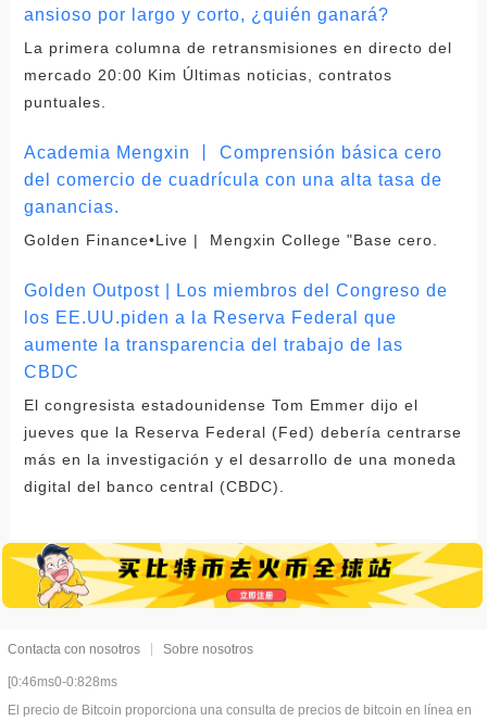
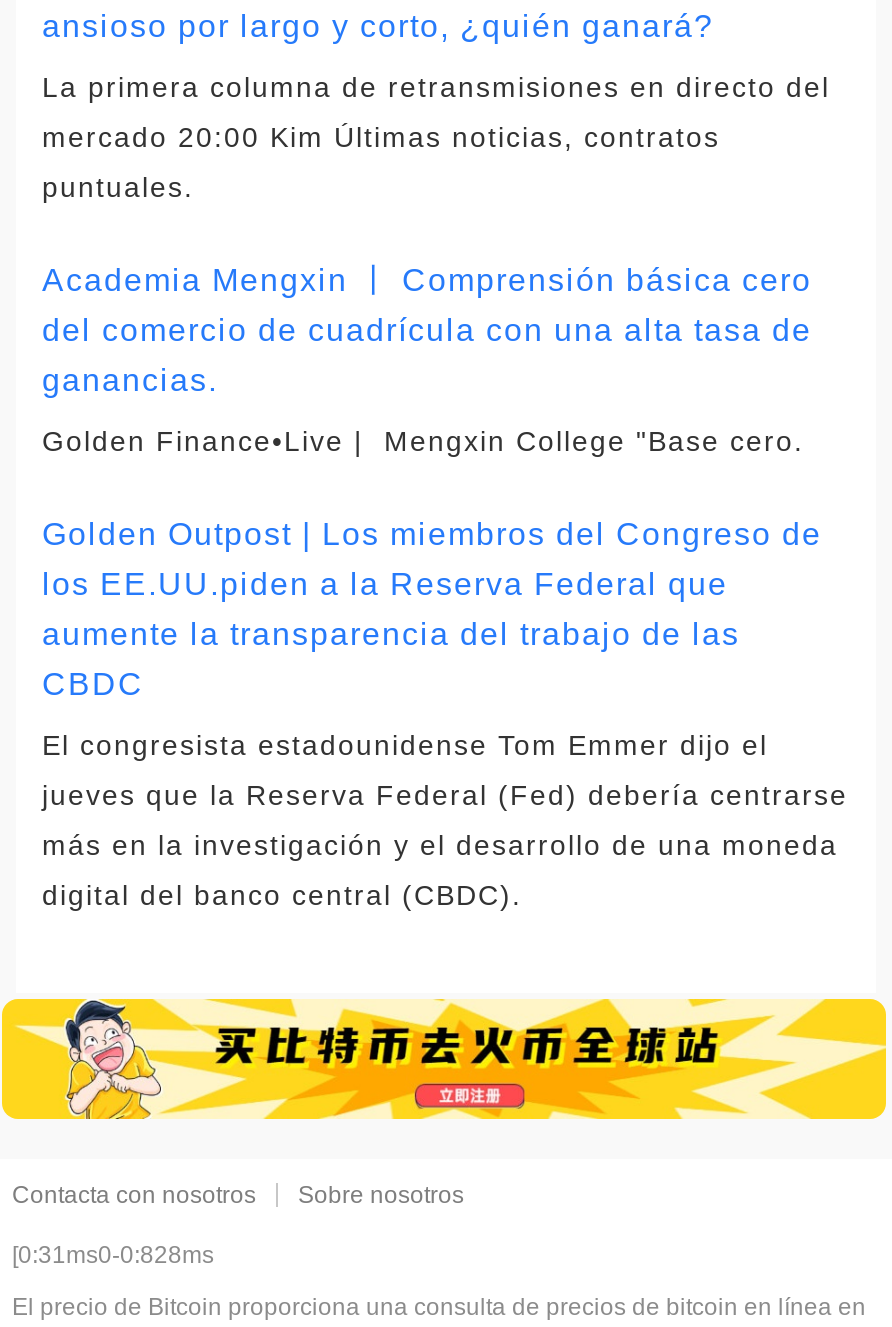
- [0:46ms0-0:828ms
+ [0:31ms0-0:828ms
